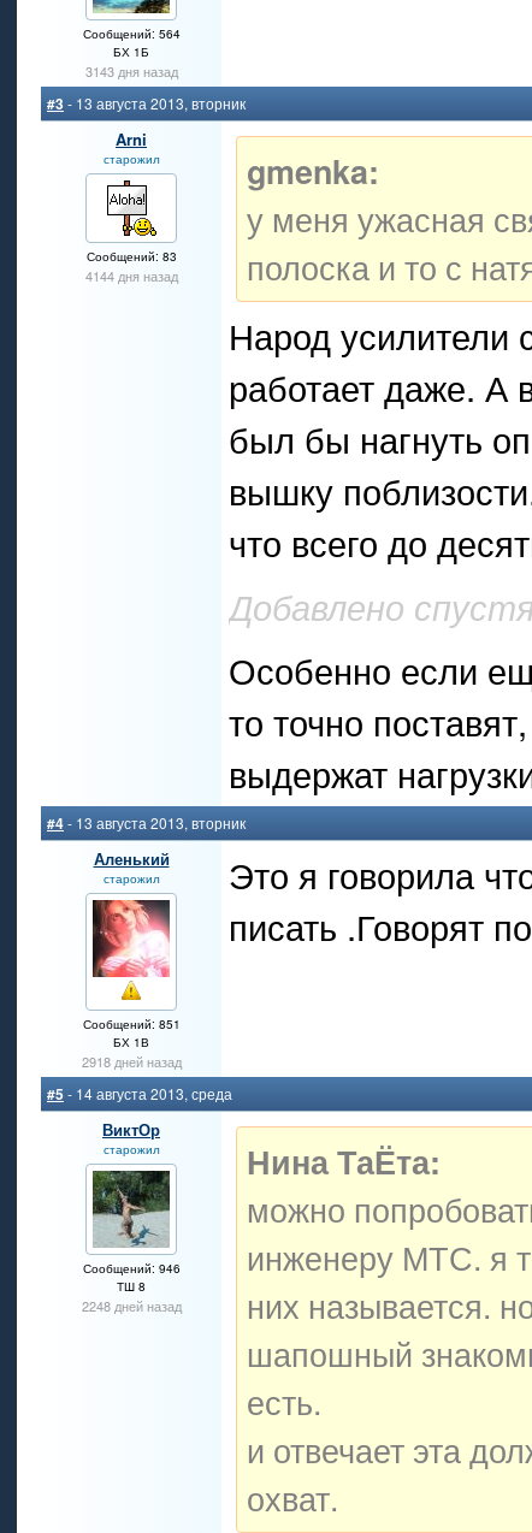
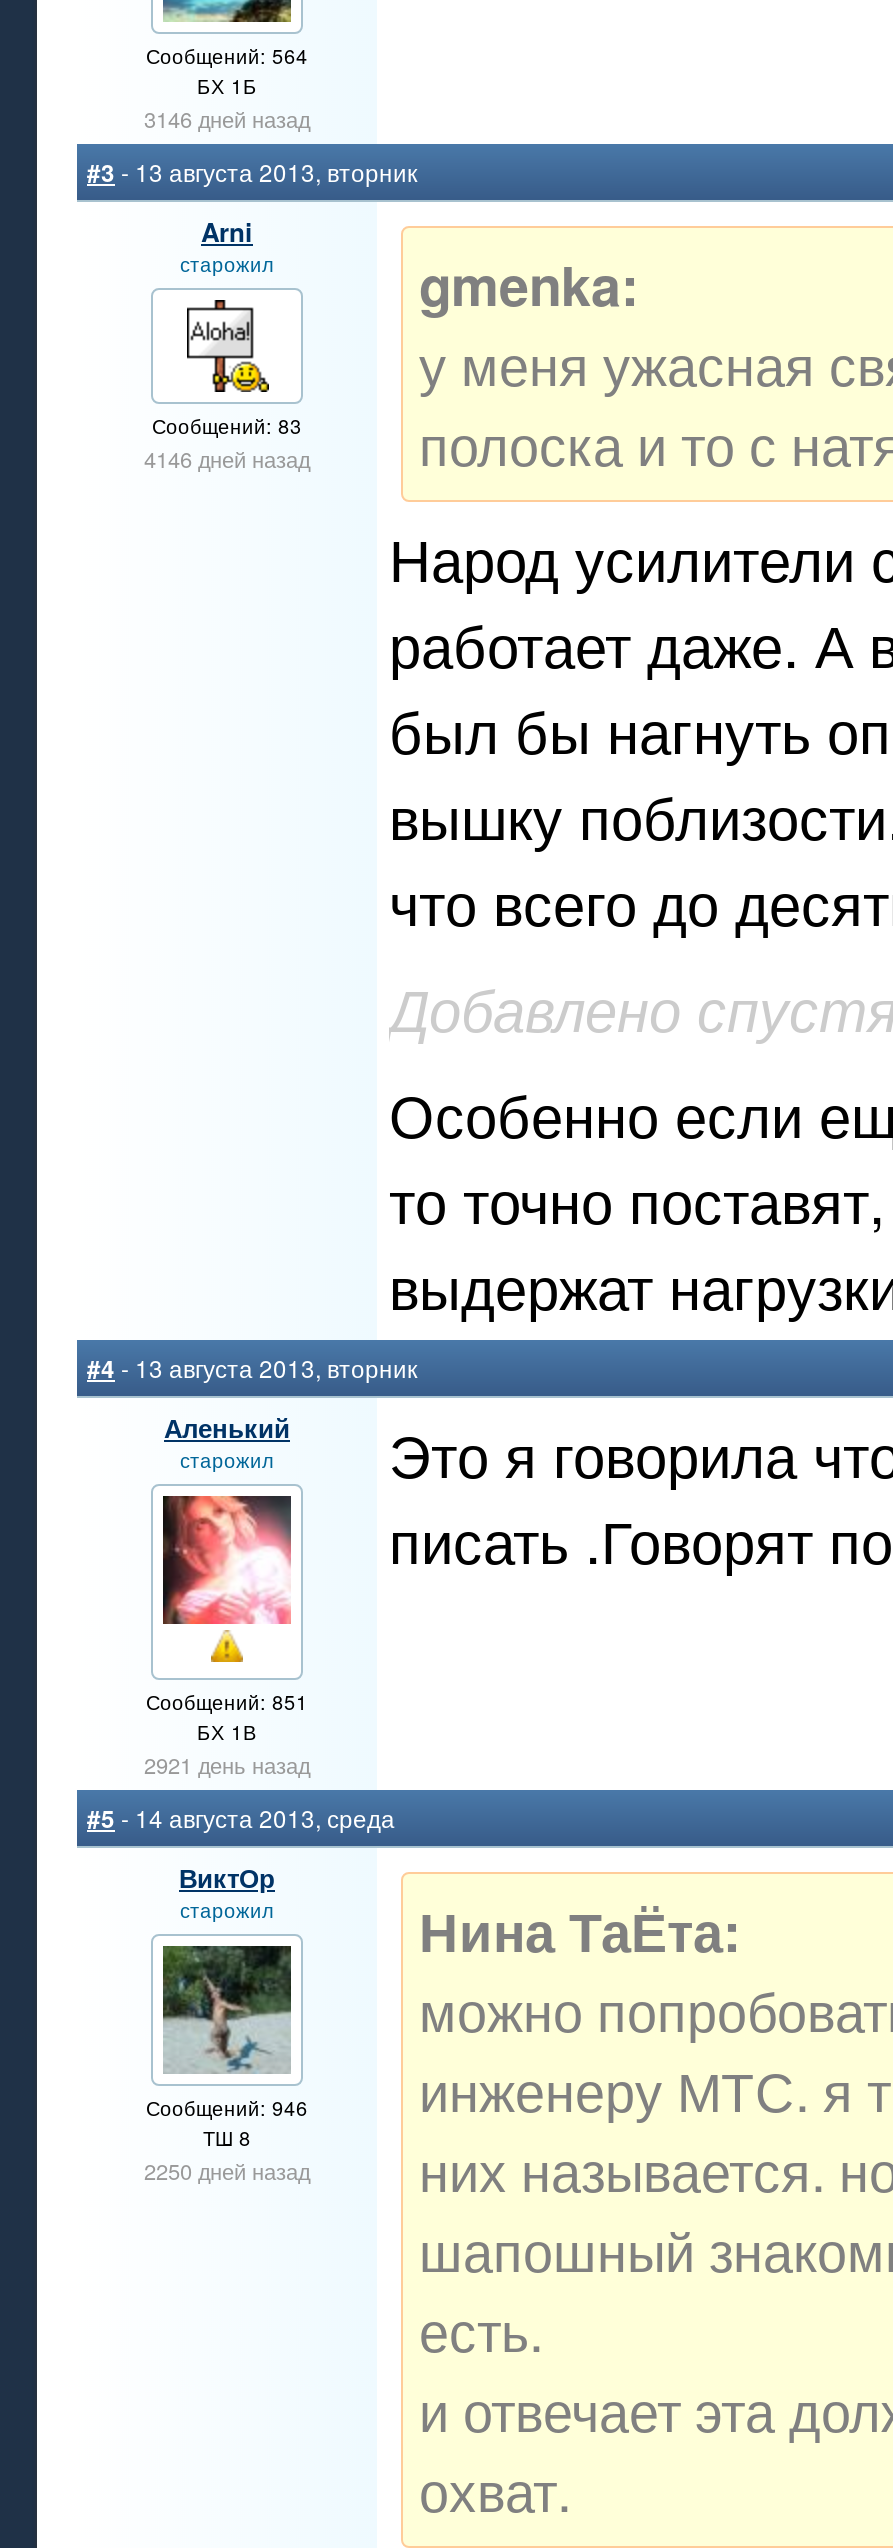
- 3143 дня назад
+ 3146 дней назад

- 4144 дня назад
+ 4146 дней назад

- 2918 дней назад
+ 2921 день назад

- 2248 дней назад
+ 2250 дней назад
